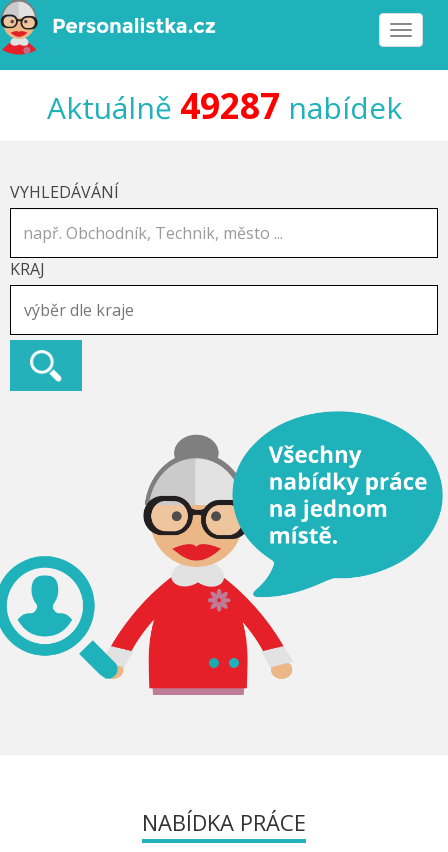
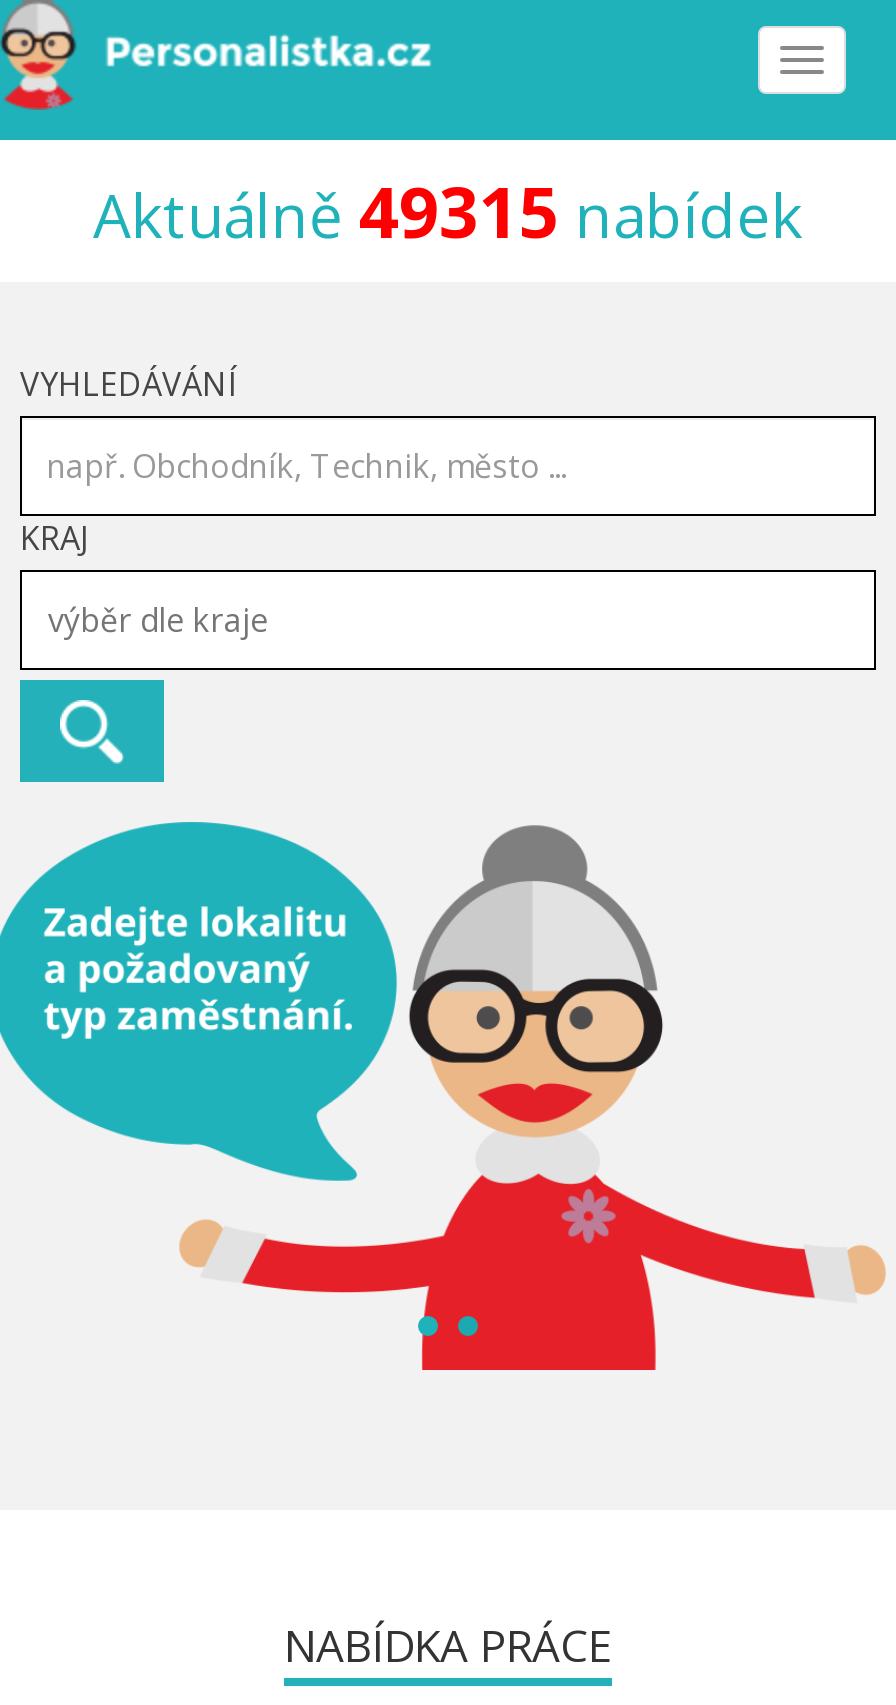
- Aktuálně 49287 nabídek
+ Aktuálně 49315 nabídek

- [image]
+ [image]
